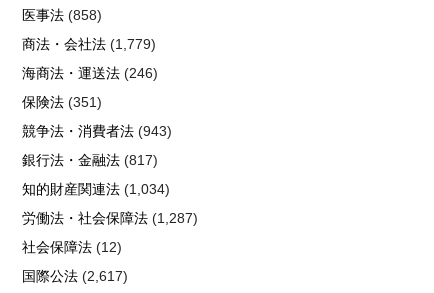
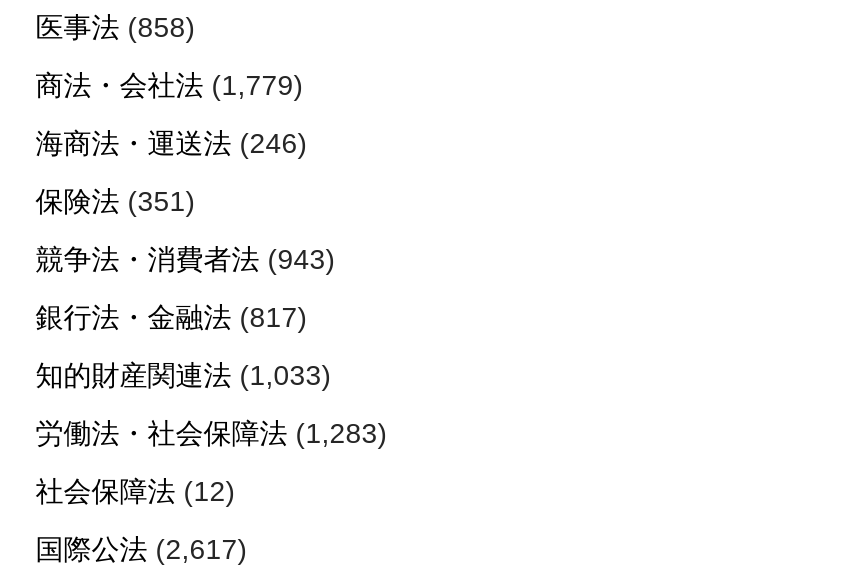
- 知的財産関連法(1,034)
+ 知的財産関連法(1,033)

- 労働法・社会保障法(1,287)
+ 労働法・社会保障法(1,283)
